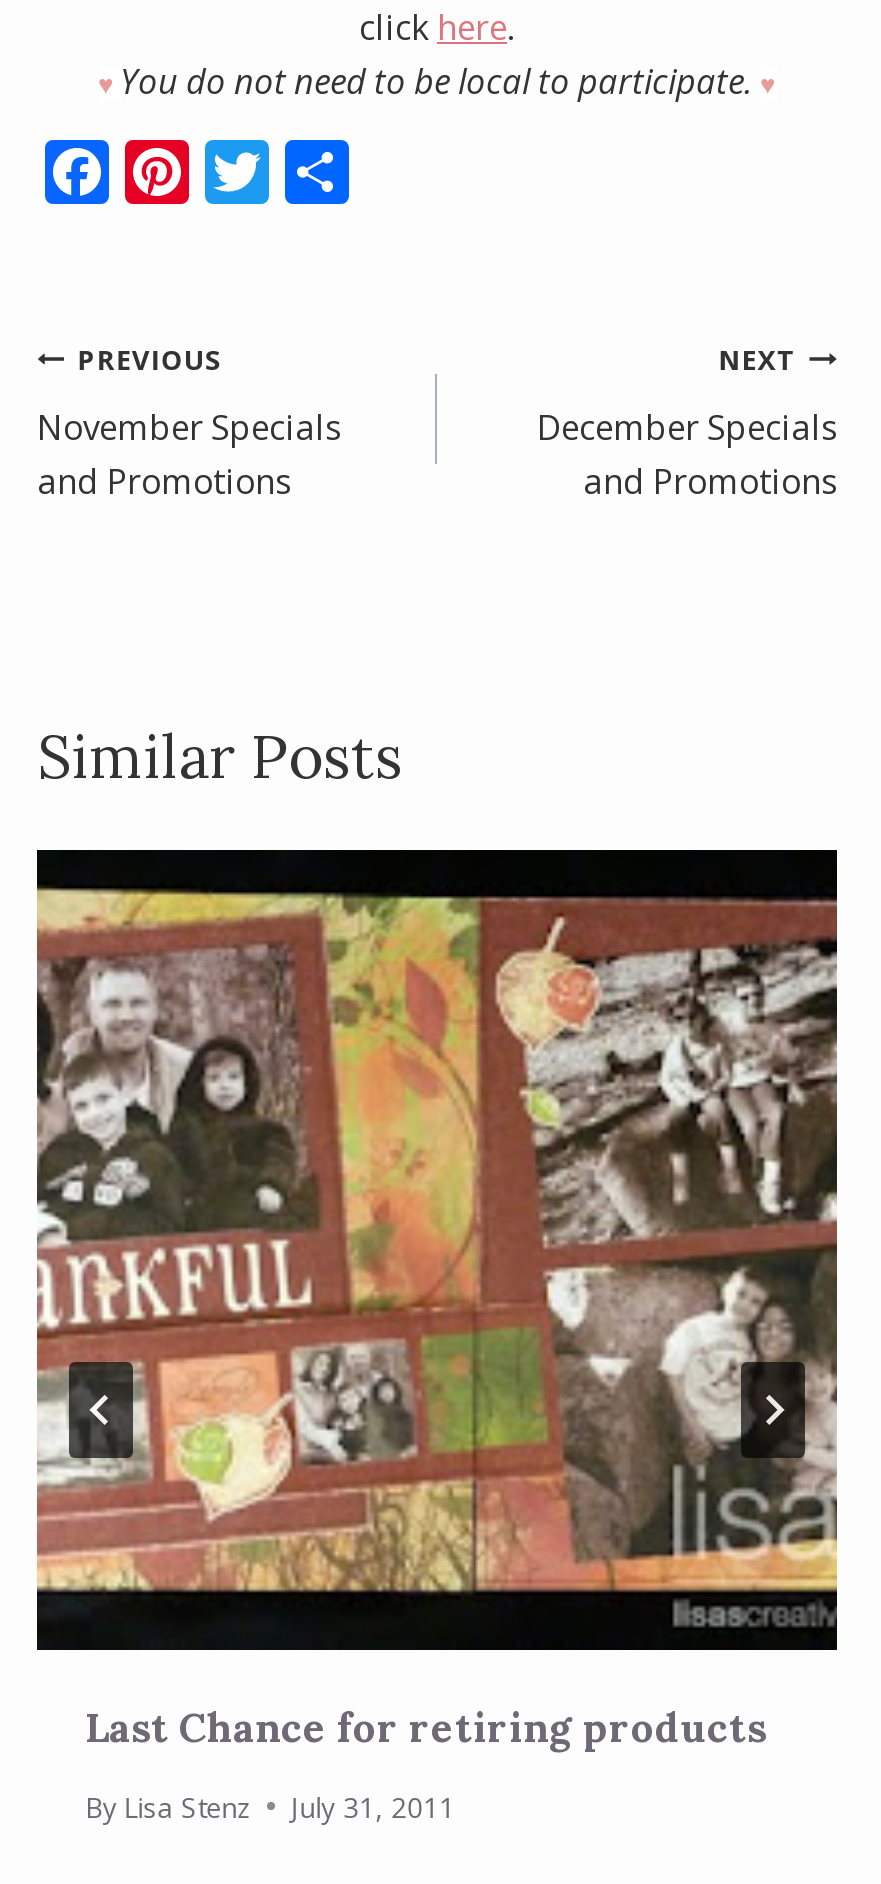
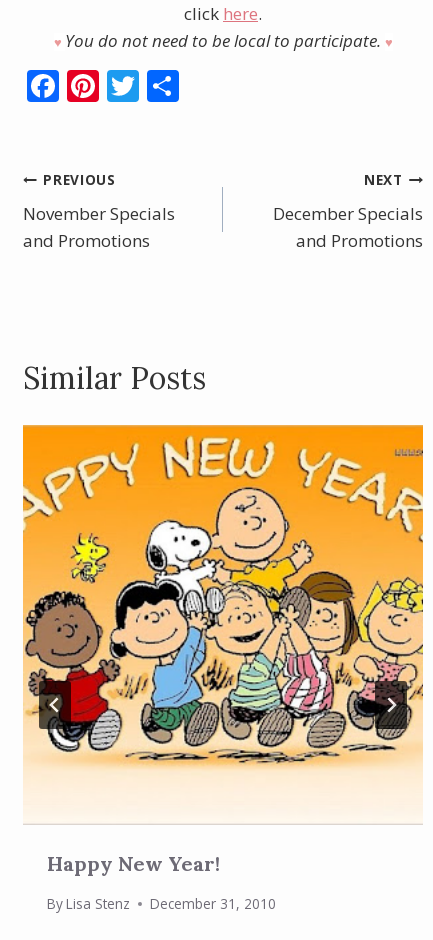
- [image]
- Last Chance for retiring products
+ [image]
+ Happy New Year!

- By Lisa Stenz July 31, 2011
+ By Lisa Stenz December 31, 2010
